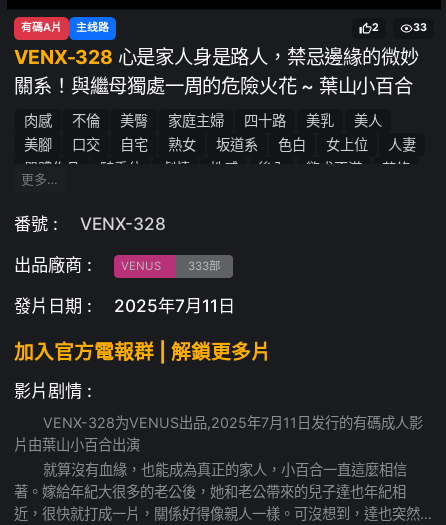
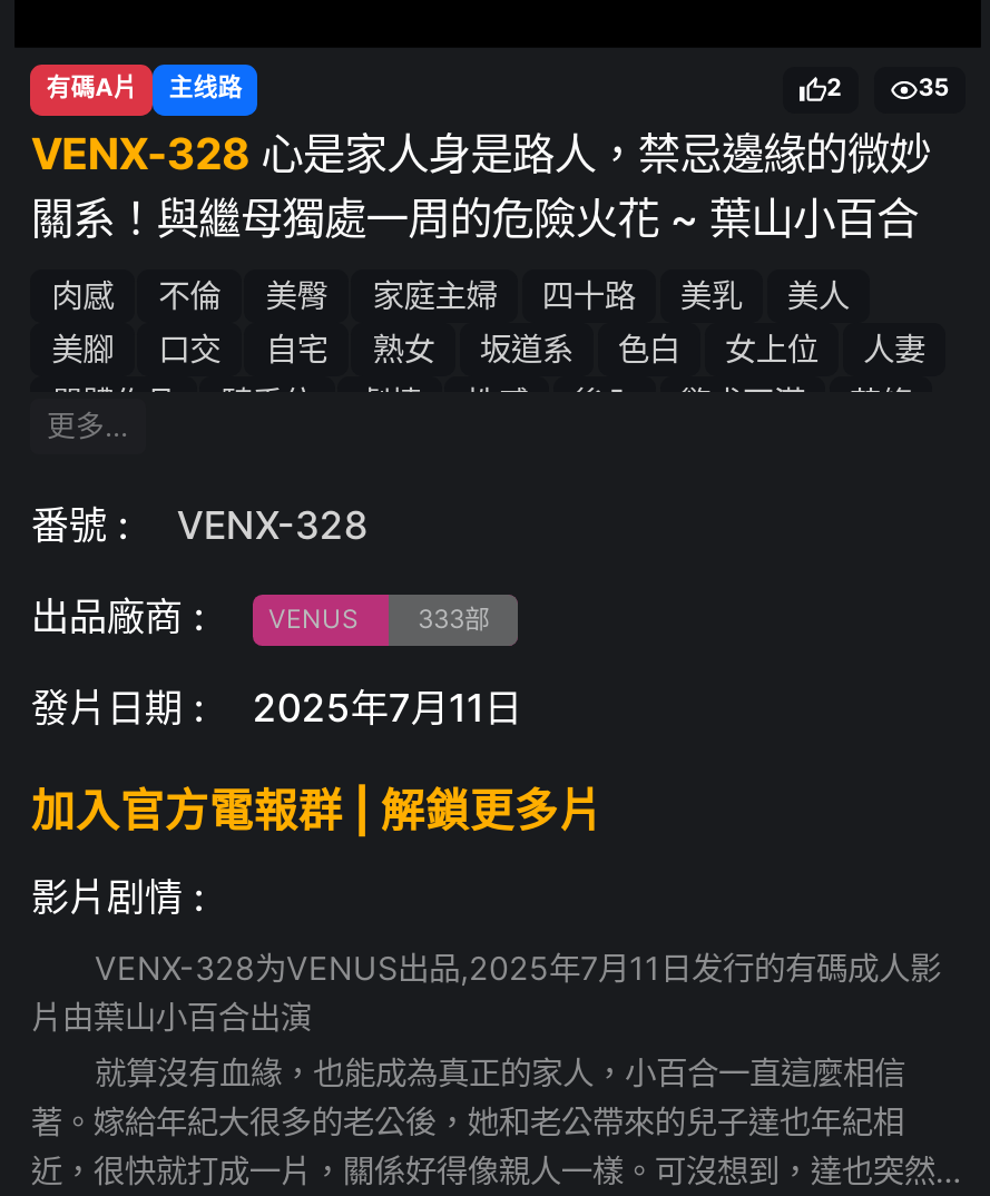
- 33
+ 35
